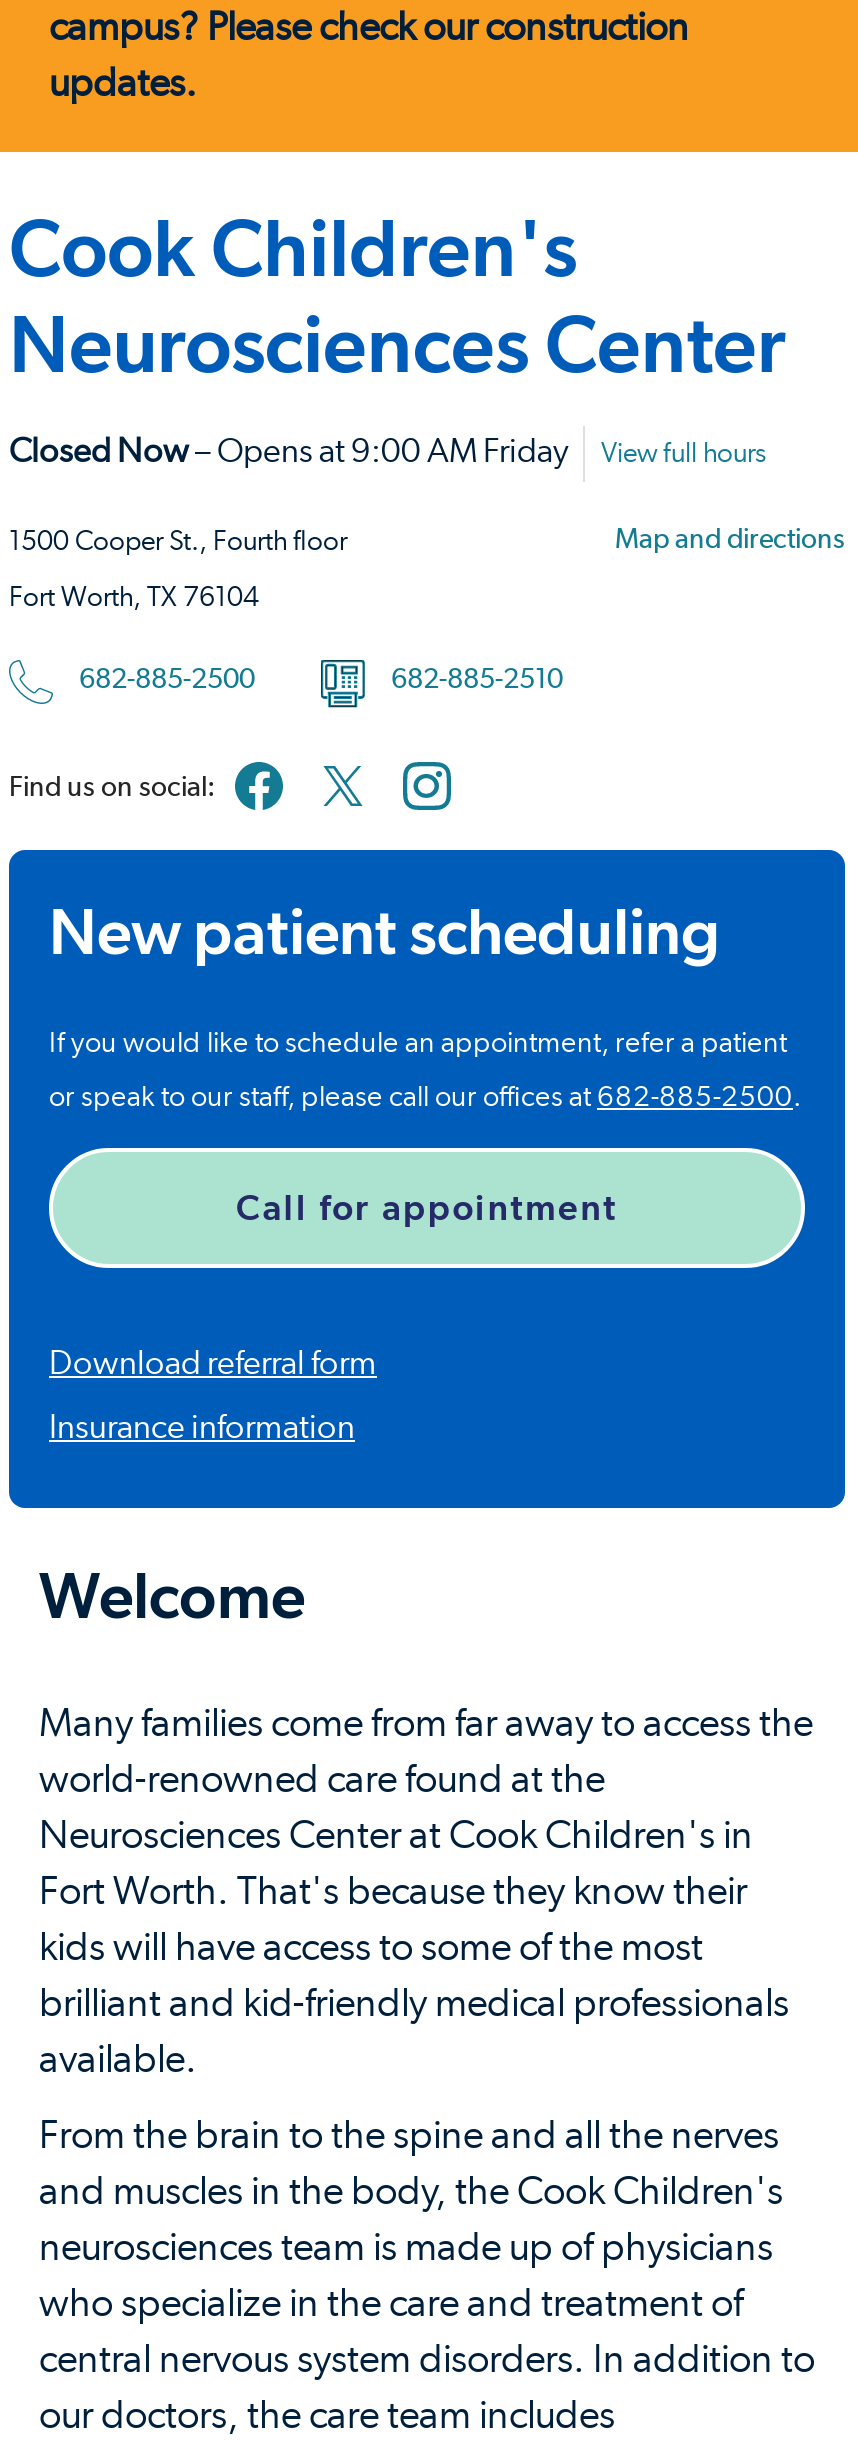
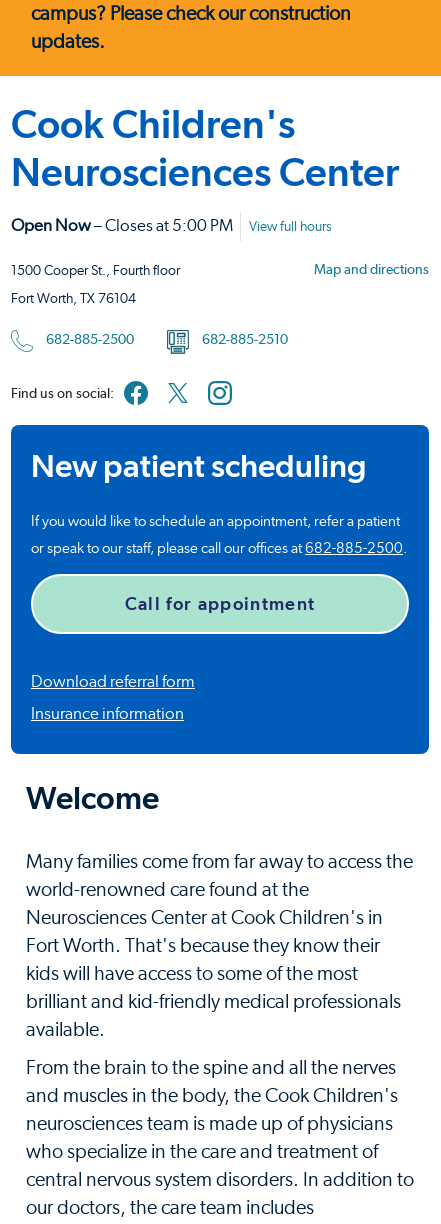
- Closed Now – Opens at 9:00 AM Friday
+ Open Now – Closes at 5:00 PM
